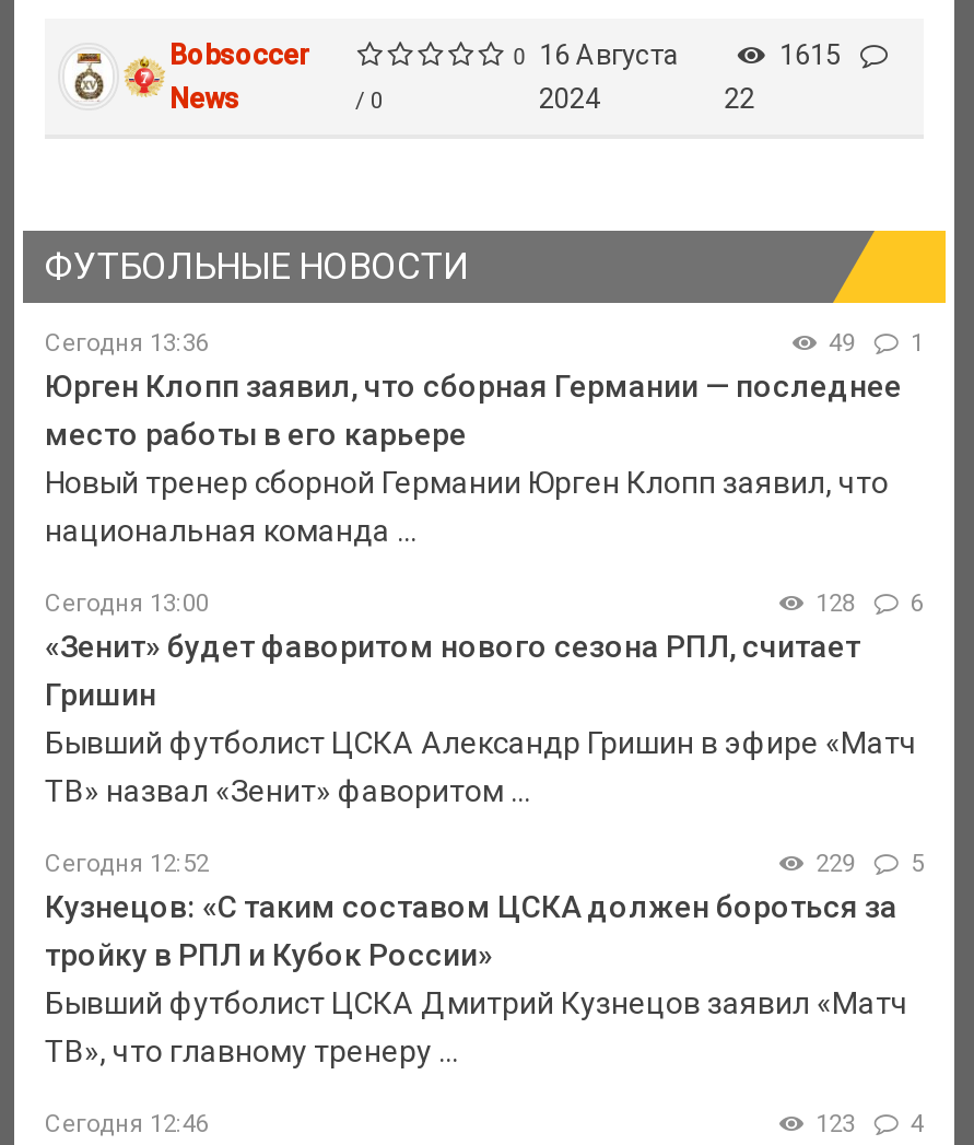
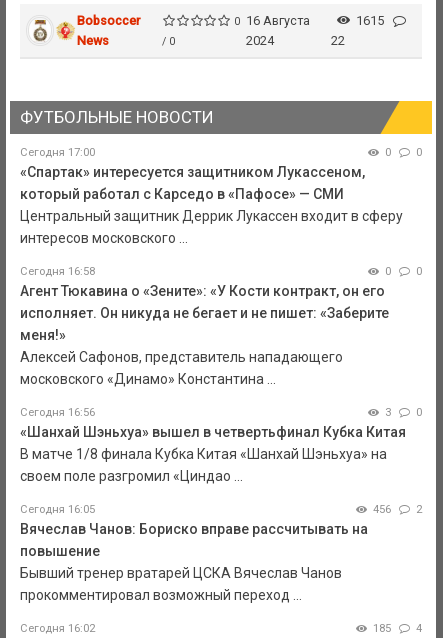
- Сегодня 13:36
- 49
- 1
- Юрген Клопп заявил, что сборная Германии — последнее
- место работы в его карьере
- Новый тренер сборной Германии Юрген Клопп заявил, что
- национальная команда ...
- Сегодня 13:00
- 128
- 6
- «Зенит» будет фаворитом нового сезона РПЛ, считает
- Гришин
- Бывший футболист ЦСКА Александр Гришин в эфире «Матч
- ТВ» назвал «Зенит» фаворитом ...
- Сегодня 12:52
- 229
- 5
- Кузнецов: «С таким составом ЦСКА должен бороться за
- тройку в РПЛ и Кубок России»
- Бывший футболист ЦСКА Дмитрий Кузнецов заявил «Матч
- ТВ», что главному тренеру ...
- Сегодня 12:46
- 123
+ Сегодня 17:00
+ 0
+ 0
+ «Спартак» интересуется защитником Лукассеном,
+ который работал с Карседо в «Пафосе» — СМИ
+ Центральный защитник Деррик Лукассен входит в сферу
+ интересов московского ...
+ Сегодня 16:58
+ 0
+ 0
+ Агент Тюкавина о «Зените»: «У Кости контракт, он его
+ исполняет. Он никуда не бегает и не пишет: «Заберите
+ меня!»
+ Алексей Сафонов, представитель нападающего
+ московского «Динамо» Константина ...
+ Сегодня 16:56
+ 3
+ 0
+ «Шанхай Шэньхуа» вышел в четвертьфинал Кубка Китая
+ В матче 1/8 финала Кубка Китая «Шанхай Шэньхуа» на
+ своем поле разгромил «Циндао ...
+ Сегодня 16:05
+ 456
+ 2
+ Вячеслав Чанов: Бориско вправе рассчитывать на
+ повышение
+ Бывший тренер вратарей ЦСКА Вячеслав Чанов
+ прокомментировал возможный переход ...
+ Сегодня 16:02
+ 185
